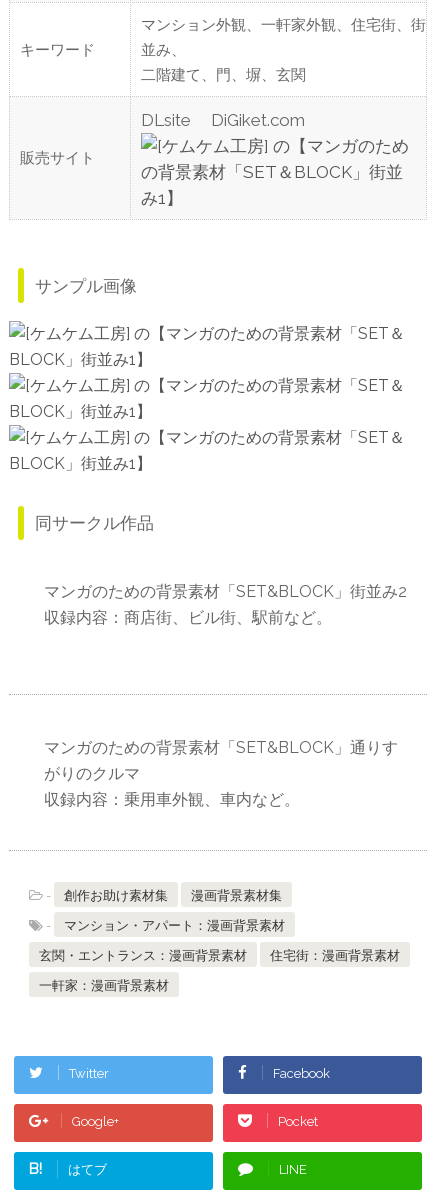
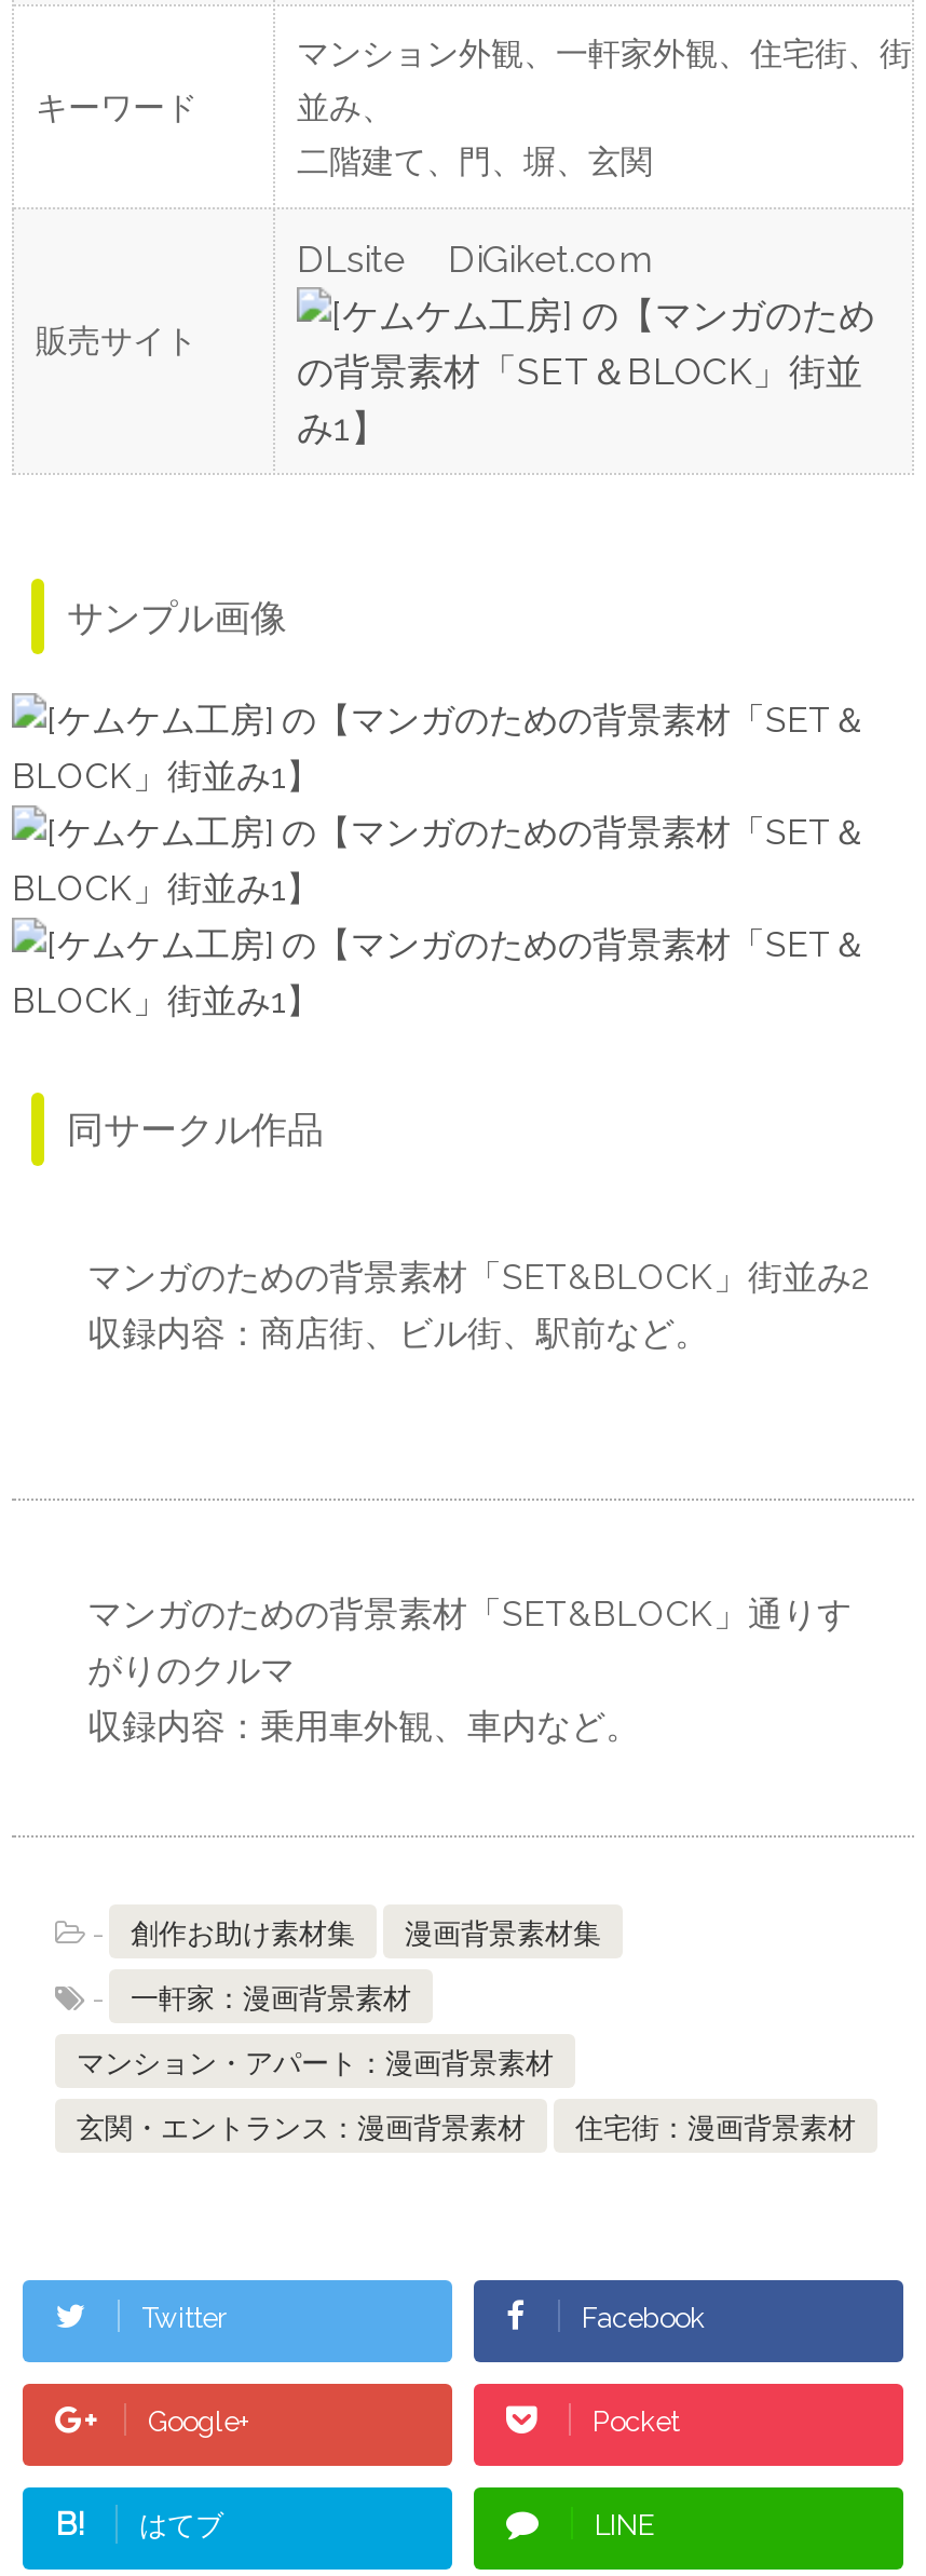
moved down: マンション・アパート：漫画背景素材 | 玄関・エントランス：漫画背景素材 | 住宅街：漫画背景素材

moved up: 一軒家：漫画背景素材
